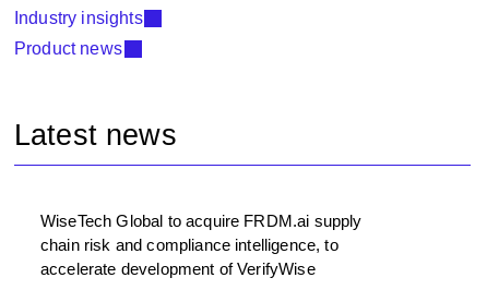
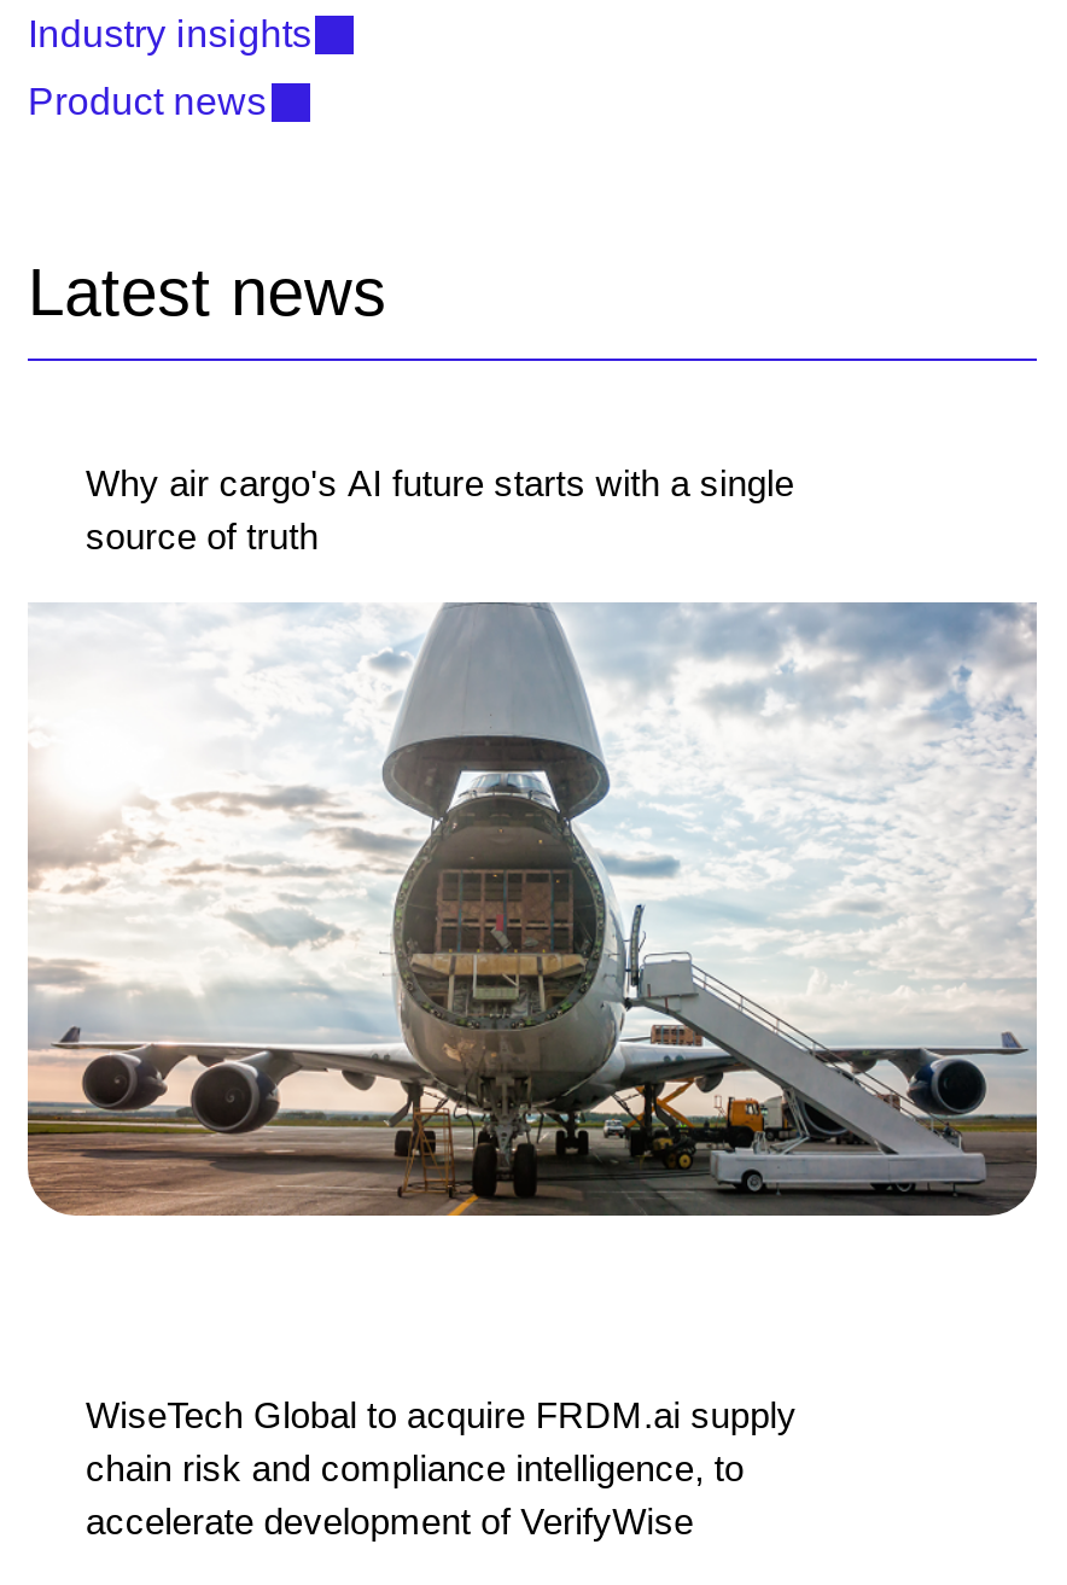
+ [image]

+ Why air cargo's AI future starts with a single
+ source of truth
